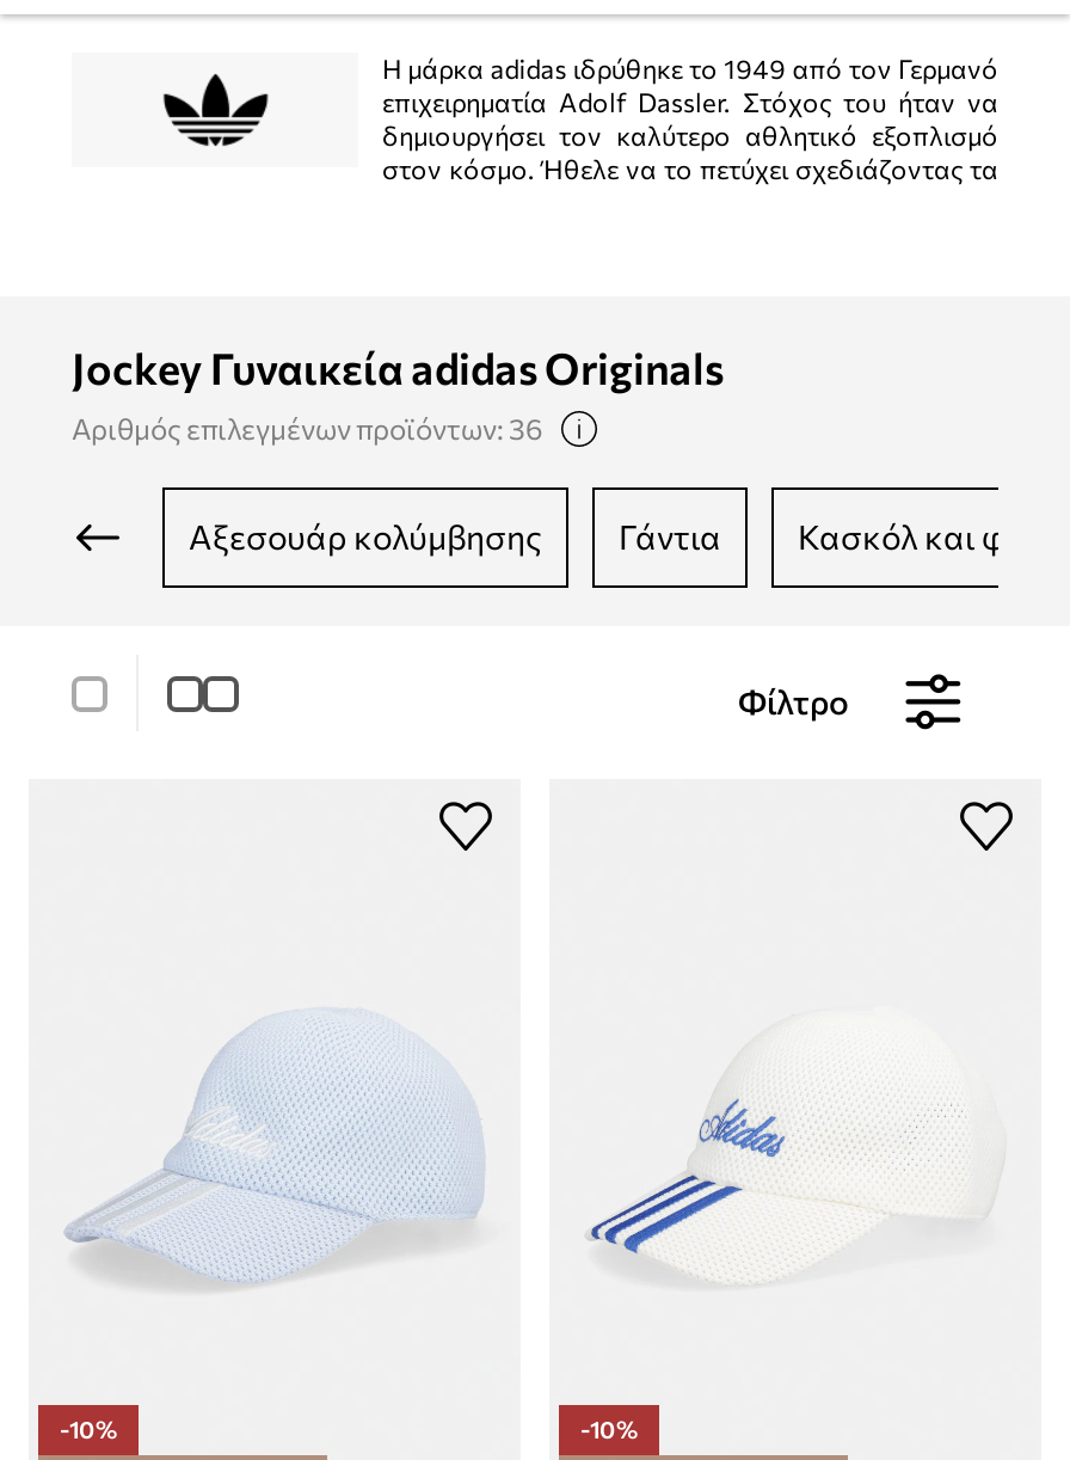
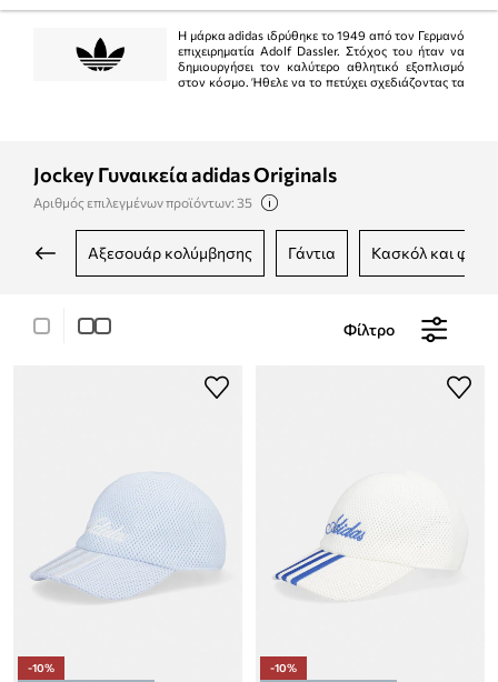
- Αριθμός επιλεγμένων προϊόντων: 36
+ Αριθμός επιλεγμένων προϊόντων: 35
